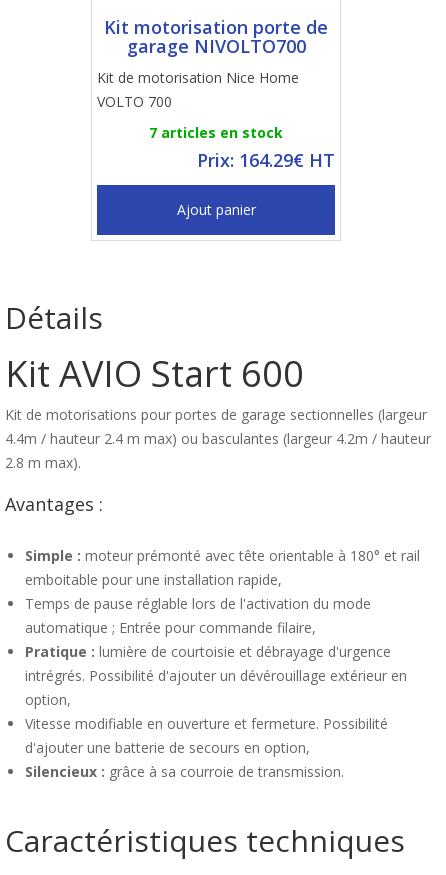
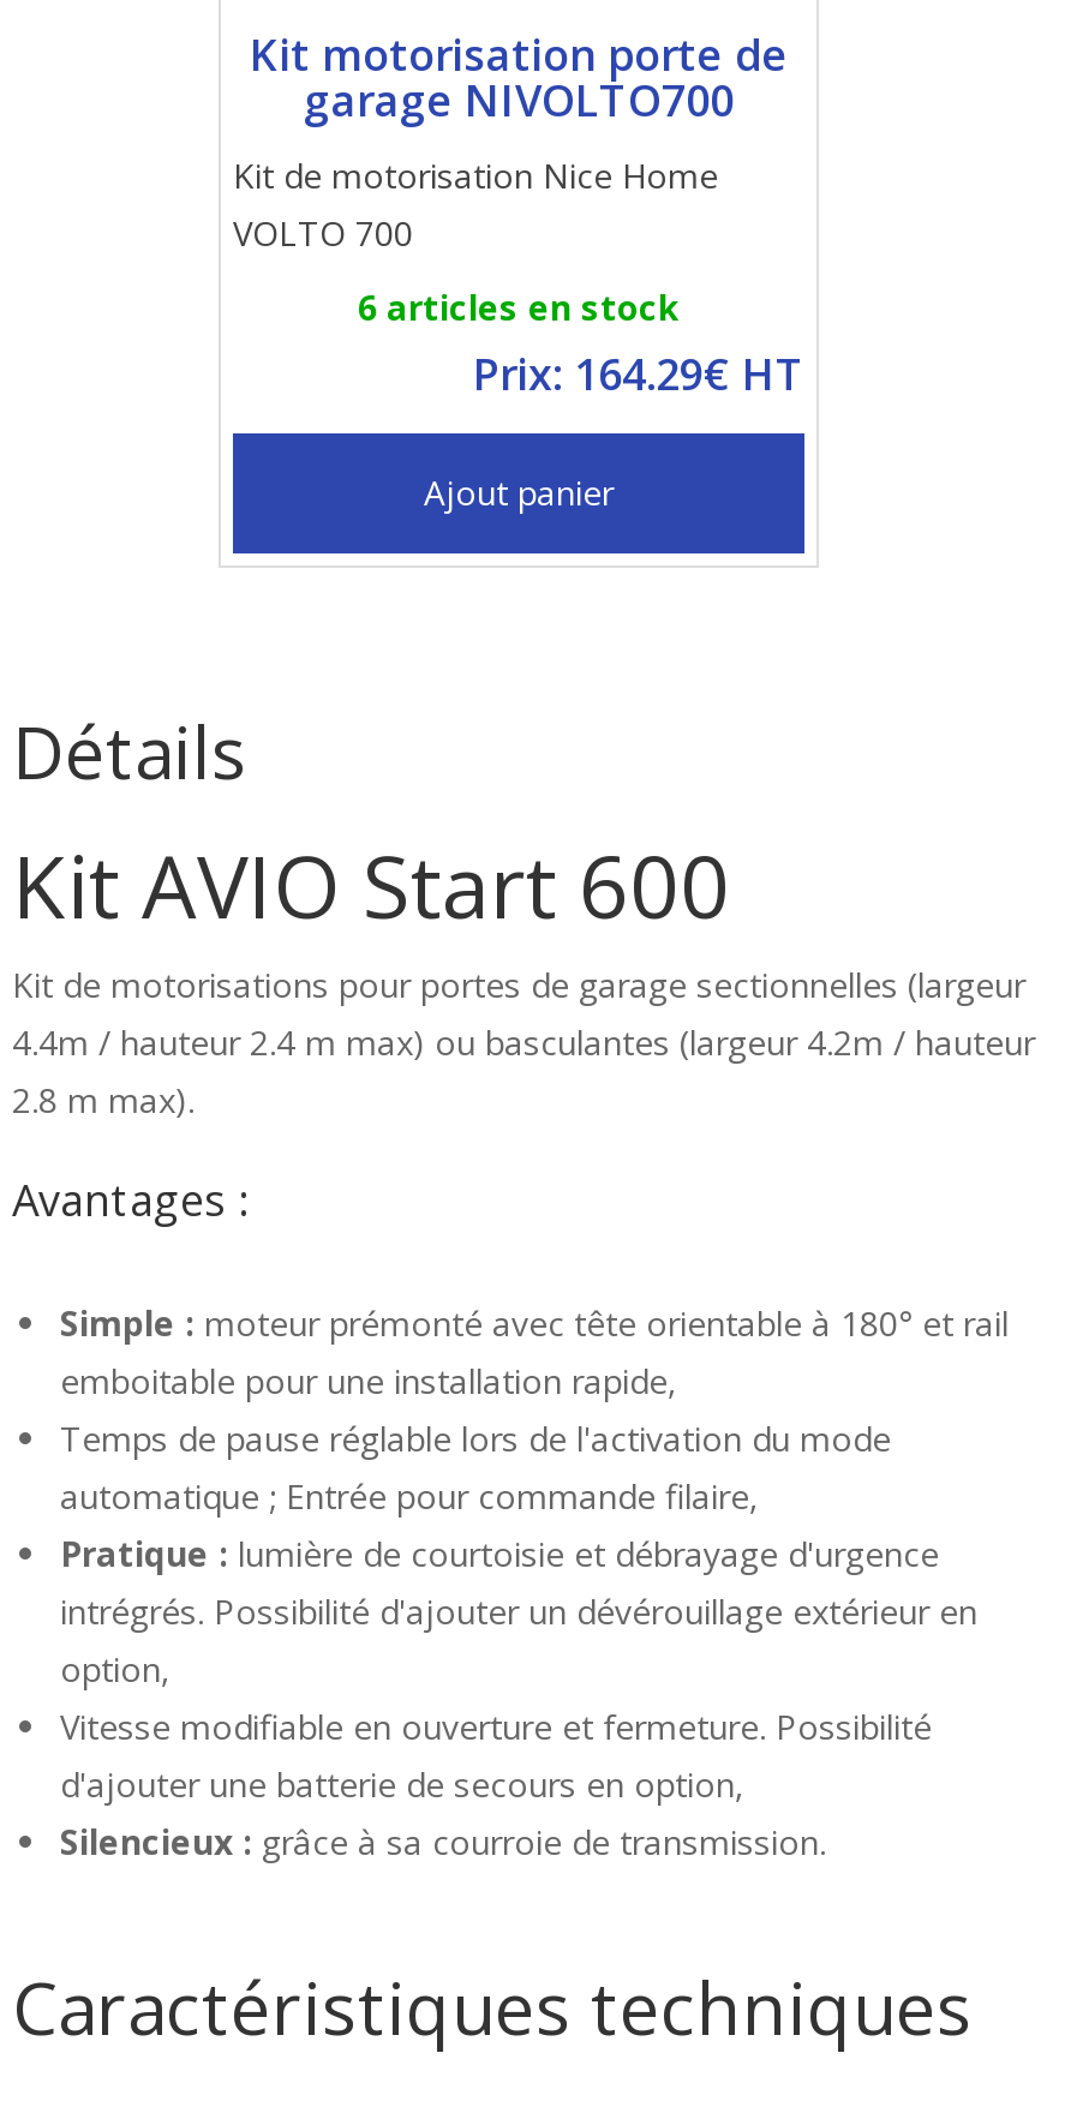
- 7 articles en stock
+ 6 articles en stock
